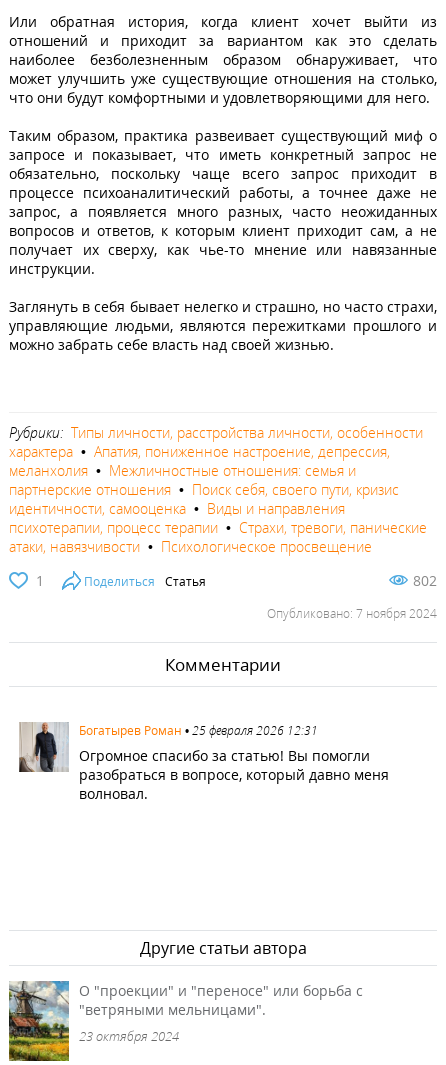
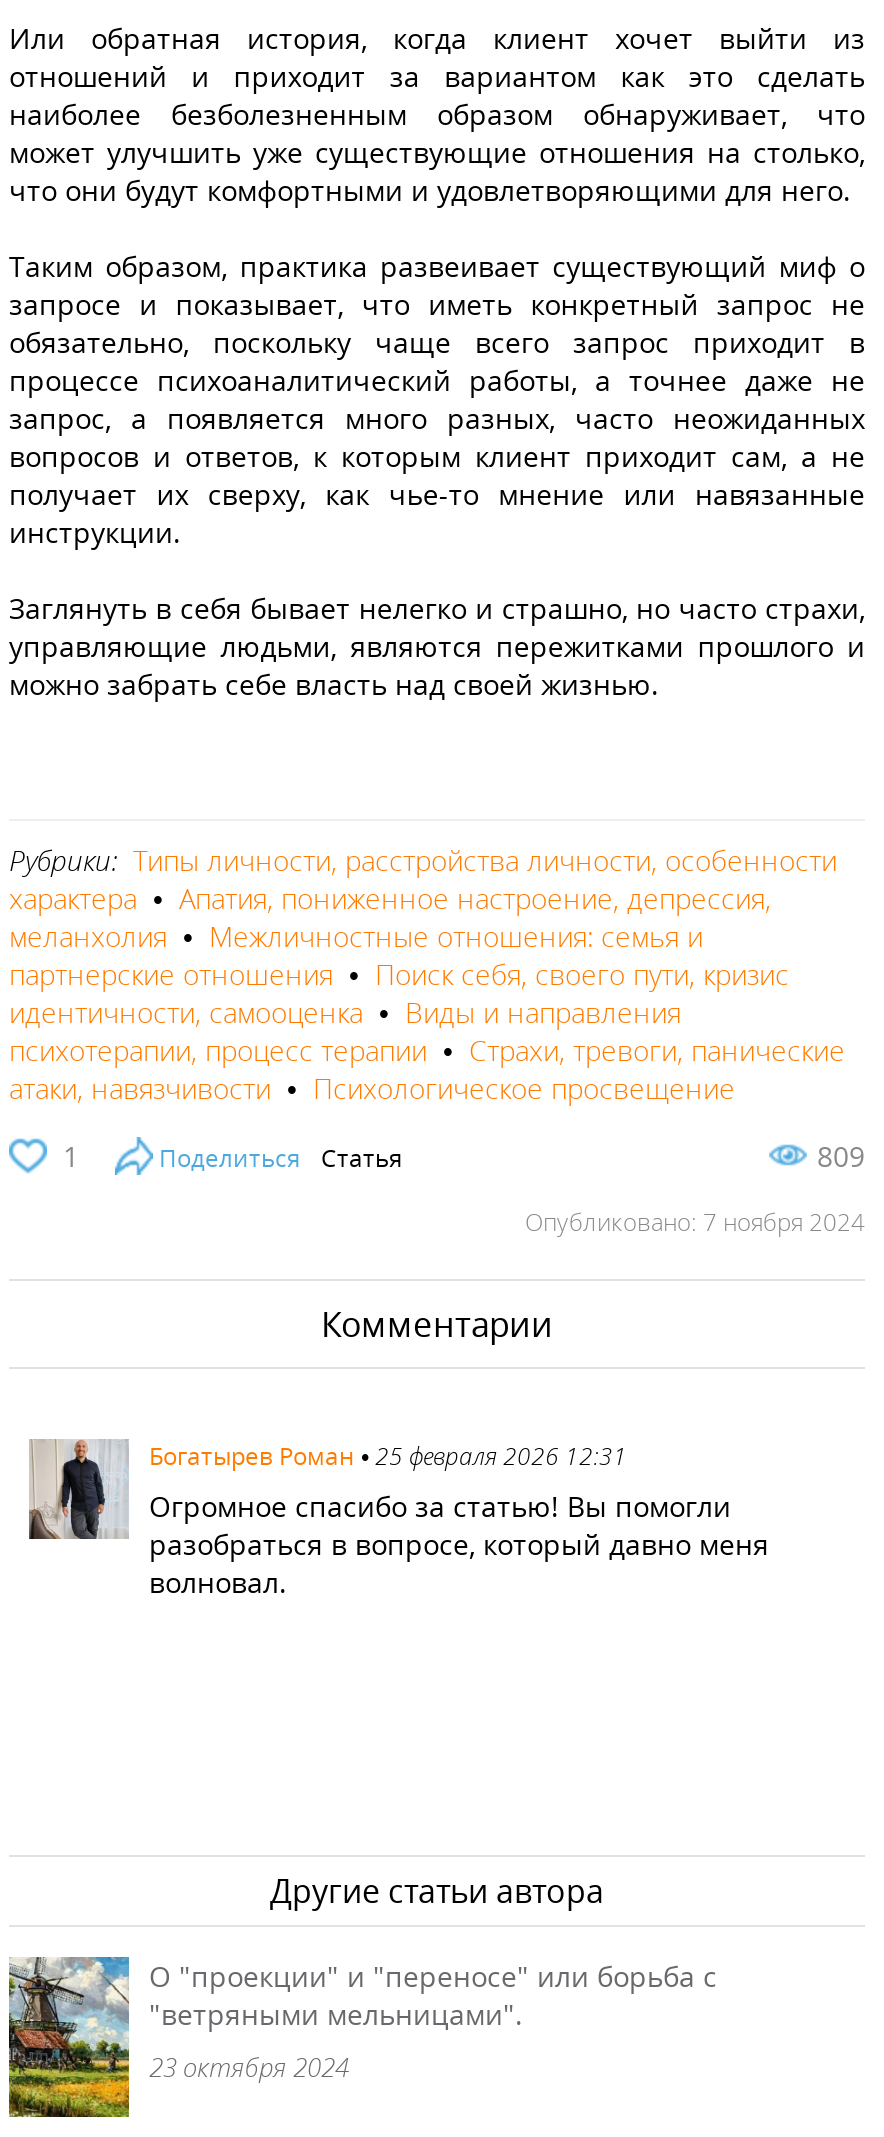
- 802
+ 809
